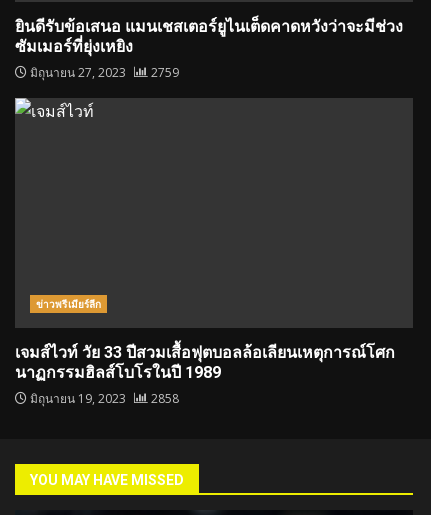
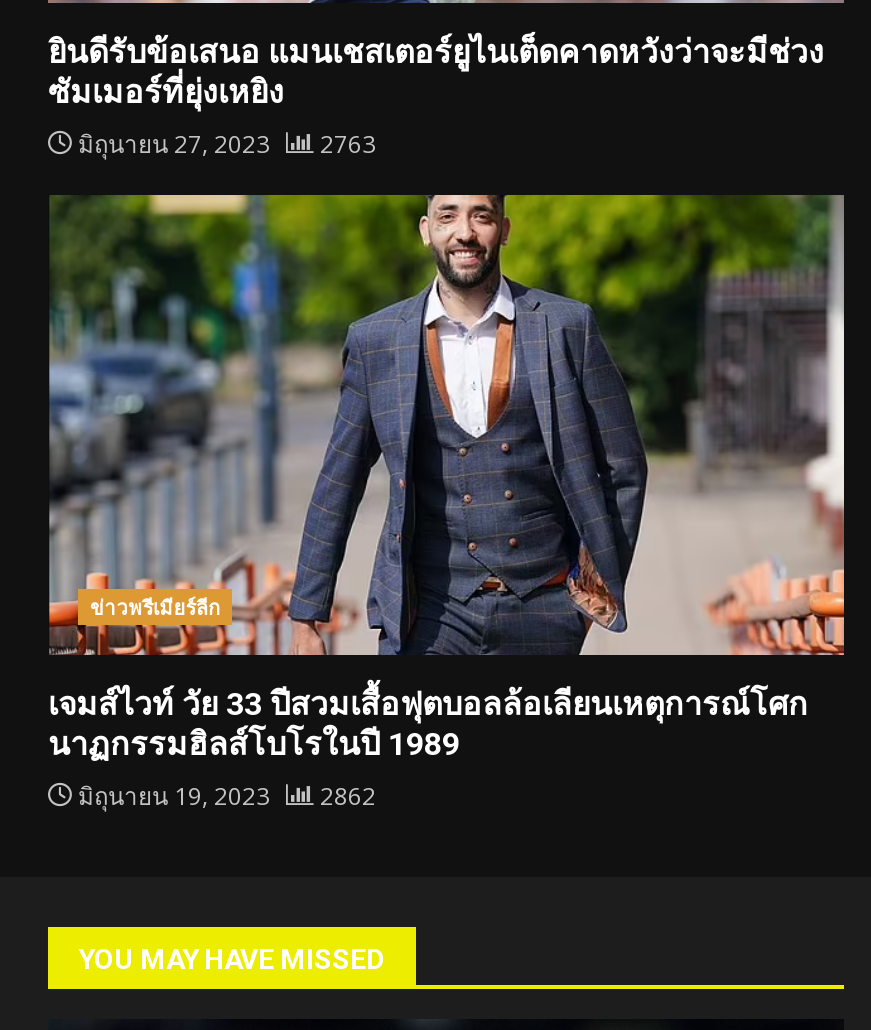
- มิถุนายน 27, 2023 2759
+ มิถุนายน 27, 2023 2763

+ [image]

- มิถุนายน 19, 2023 2858
+ มิถุนายน 19, 2023 2862
